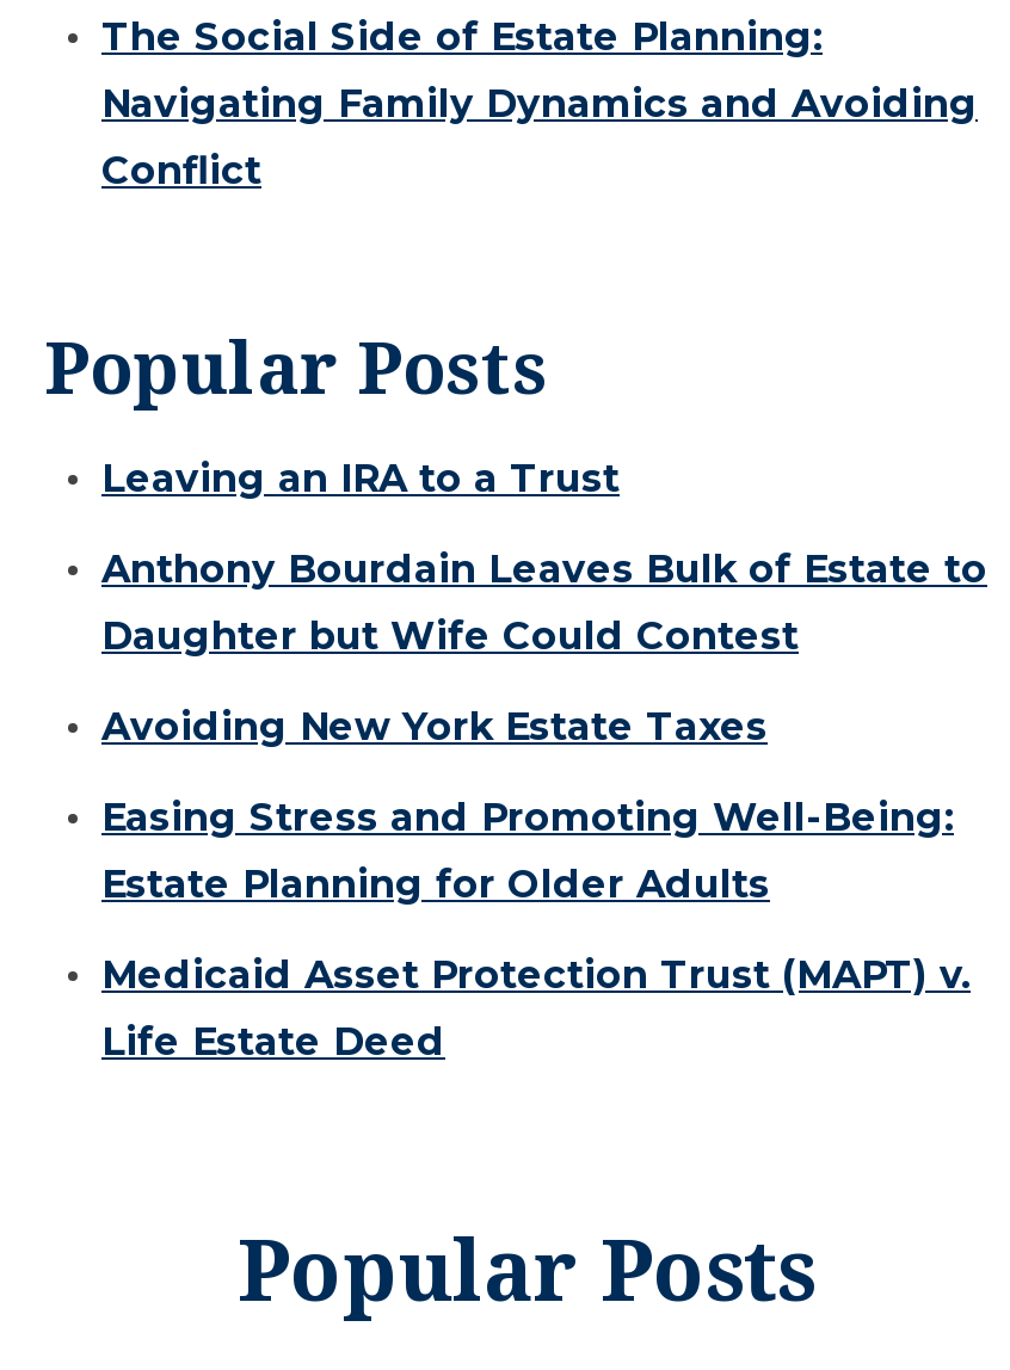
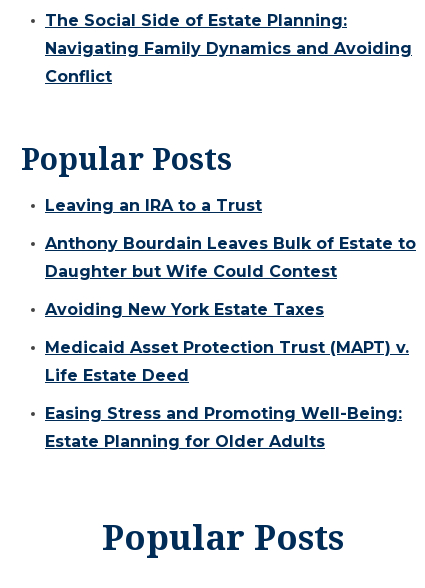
moved down: Easing Stress and Promoting Well-Being: | Estate Planning for Older Adults

moved up: Medicaid Asset Protection Trust (MAPT) v. | Life Estate Deed
